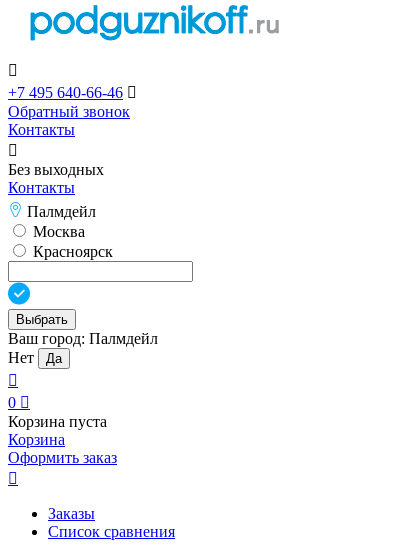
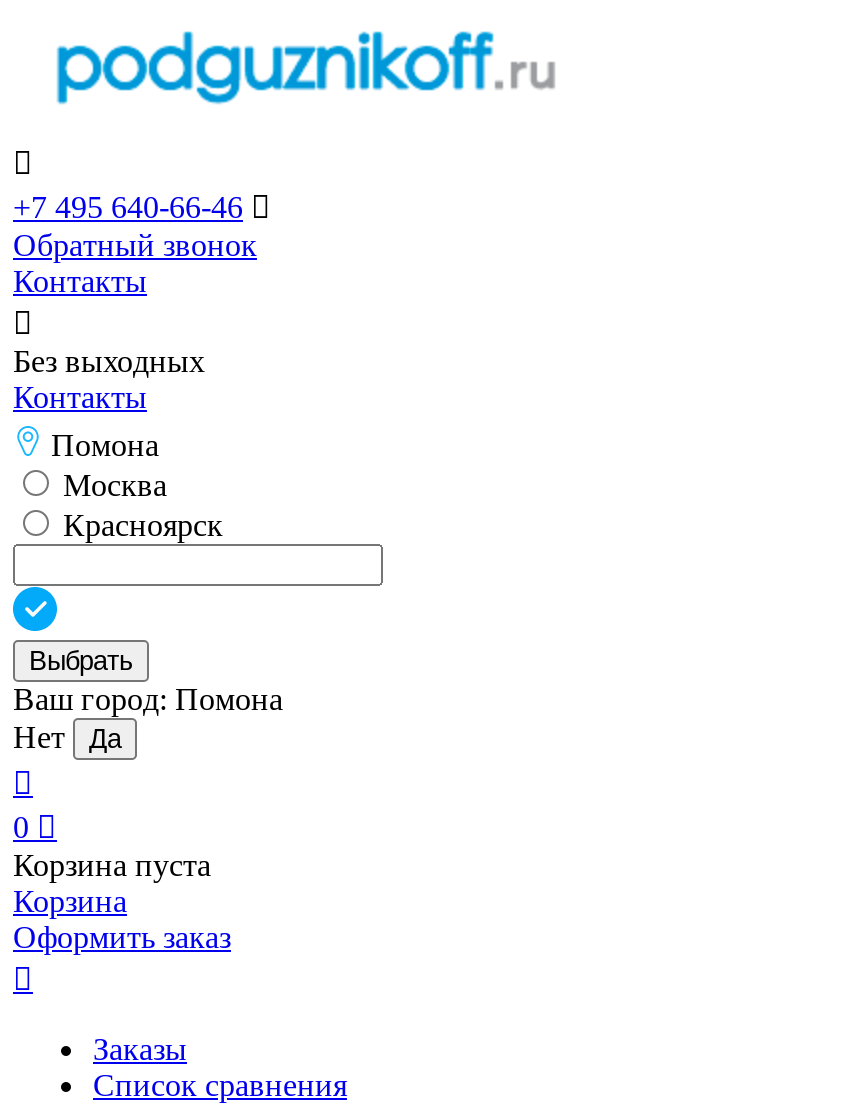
- Палмдейл
+ Помона

- Ваш город: Палмдейл
+ Ваш город: Помона
